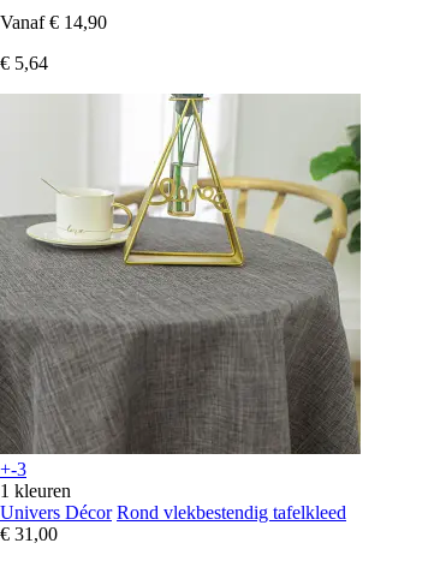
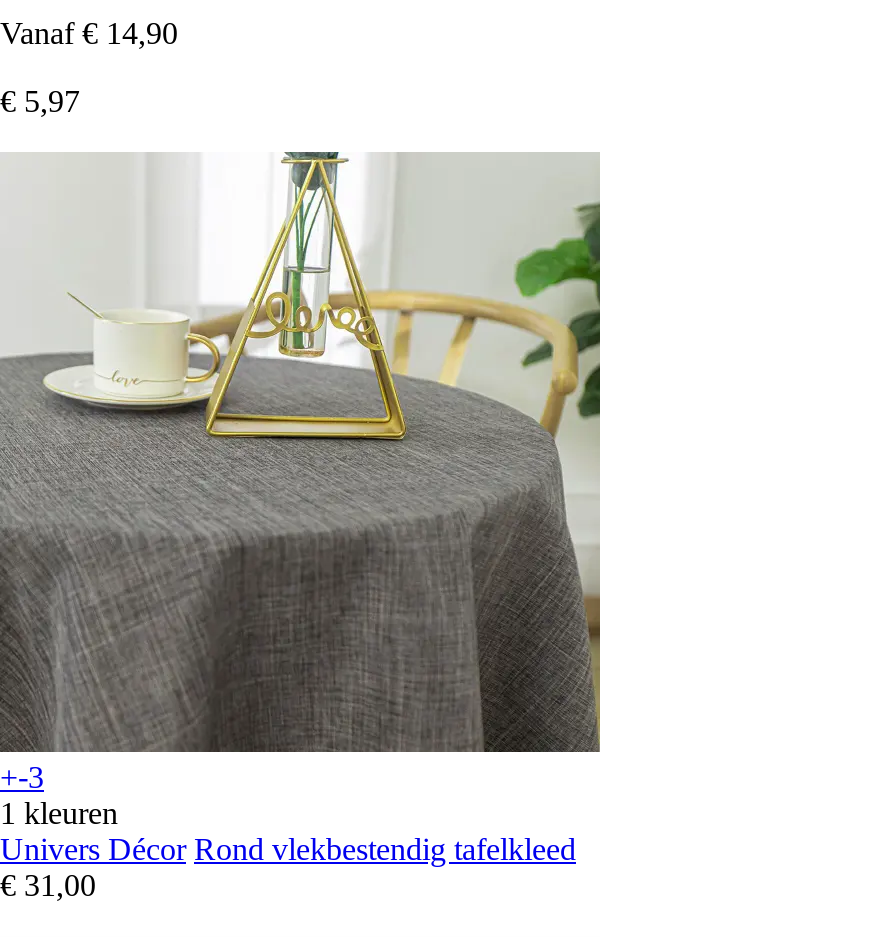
- € 5,64
+ € 5,97
